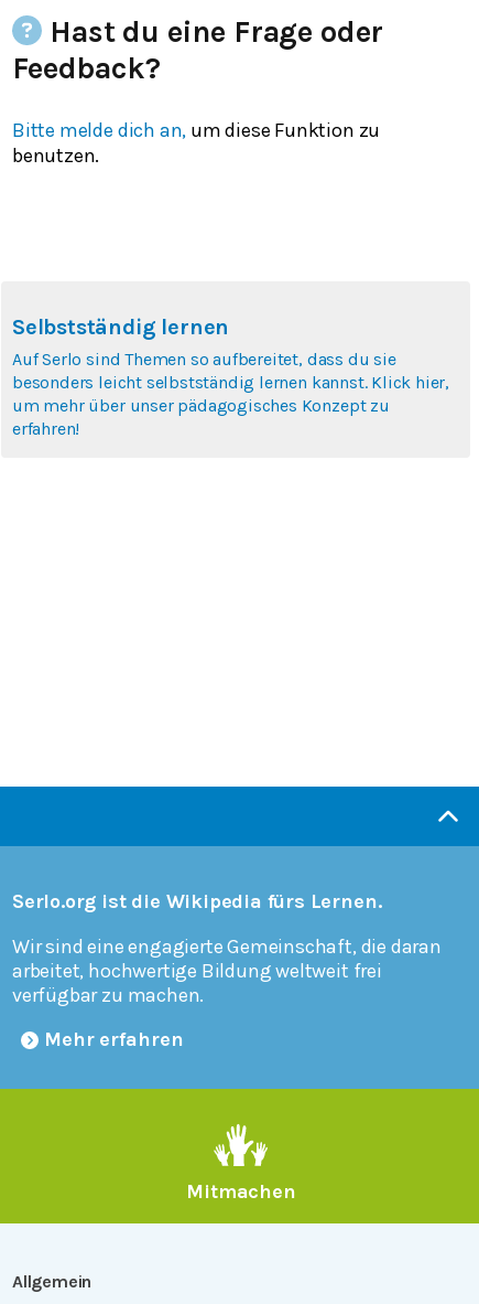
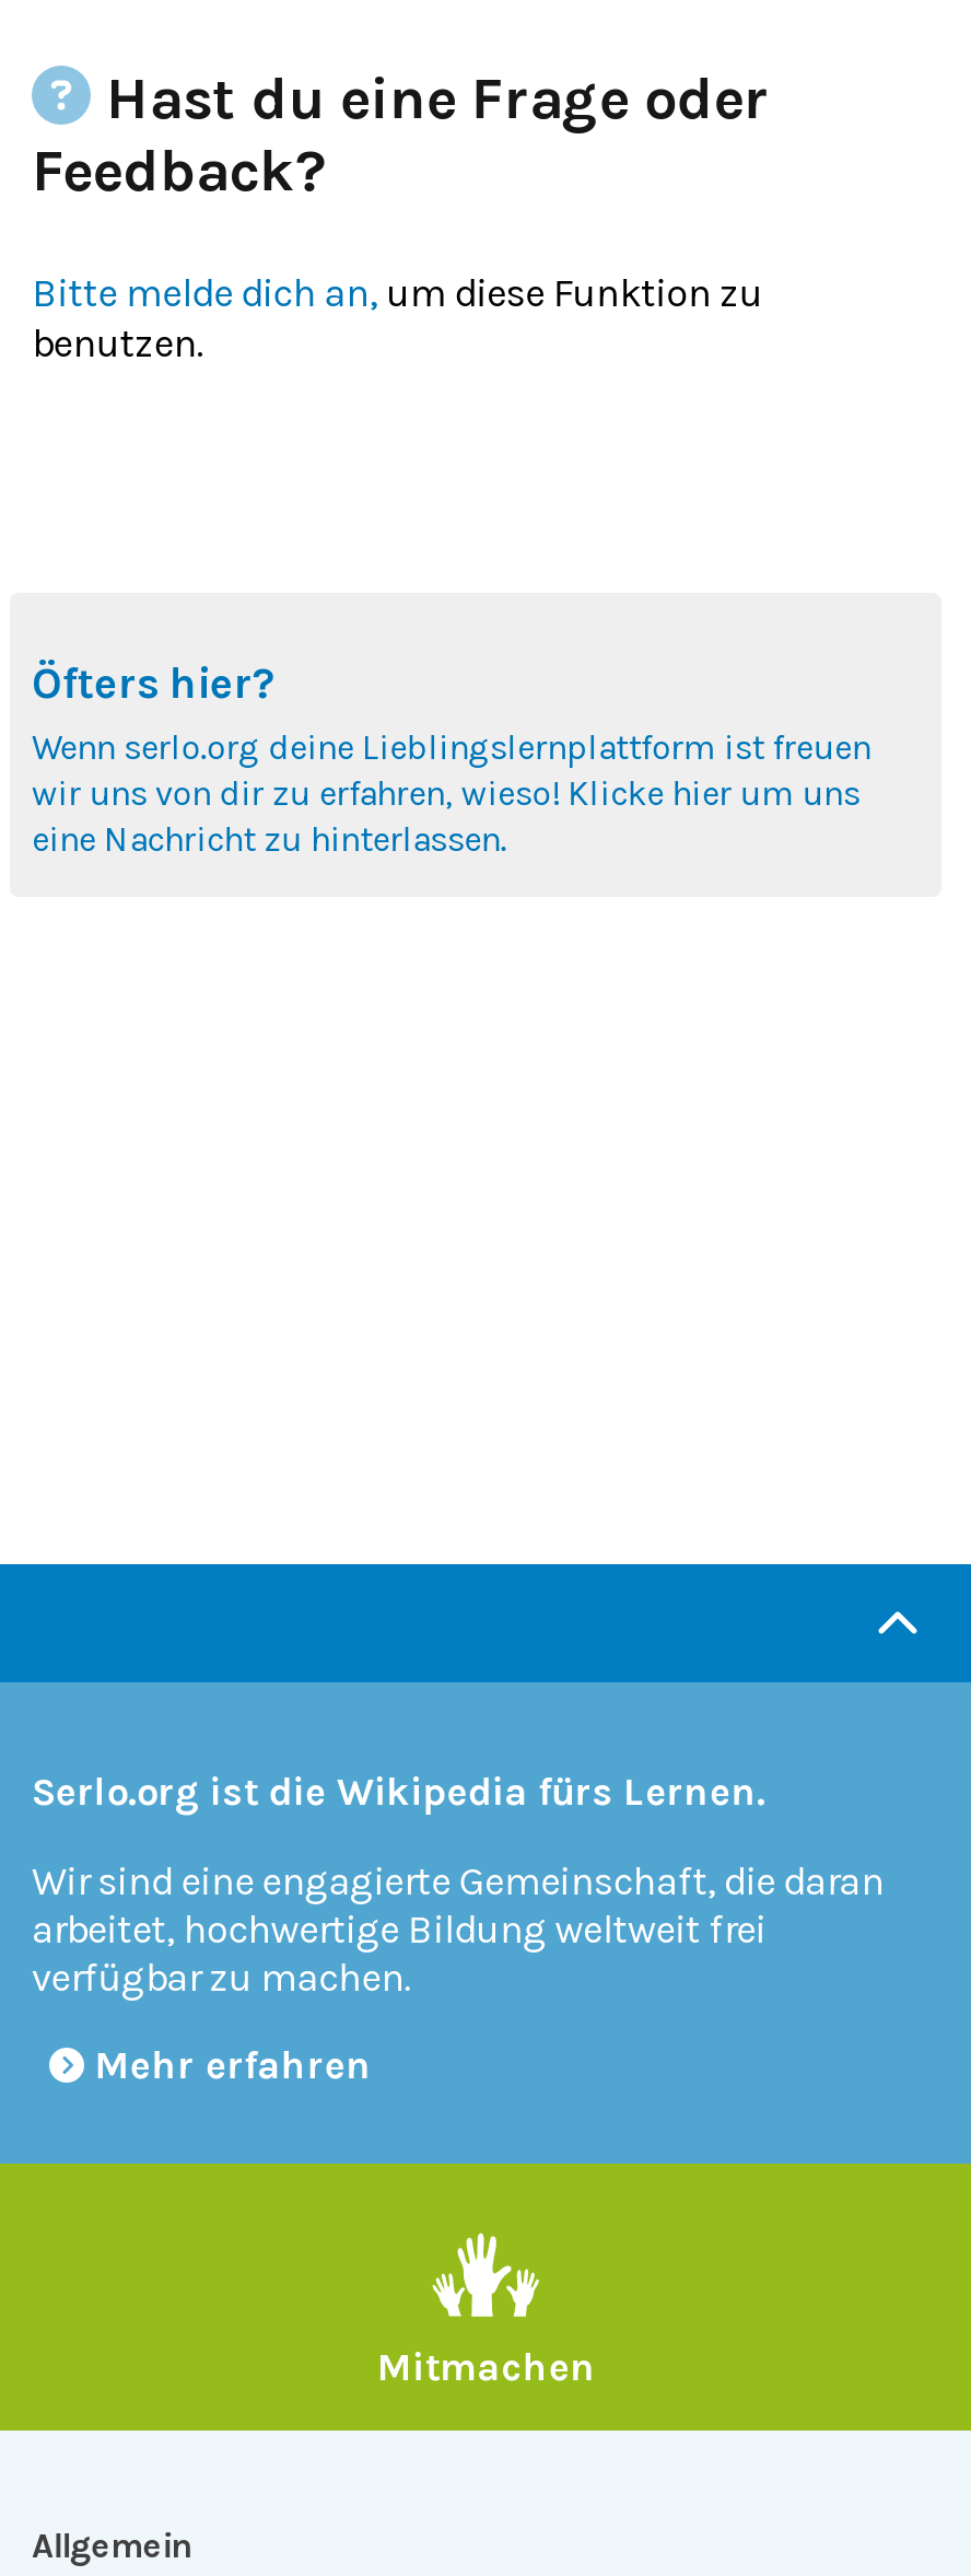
- Selbstständig lernen
- Auf Serlo sind Themen so aufbereitet, dass du sie
- besonders leicht selbstständig lernen kannst. Klick hier,
- um mehr über unser pädagogisches Konzept zu
- erfahren!
+ Öfters hier?
+ Wenn serlo.org deine Lieblingslernplattform ist freuen
+ wir uns von dir zu erfahren, wieso! Klicke hier um uns
+ eine Nachricht zu hinterlassen.
